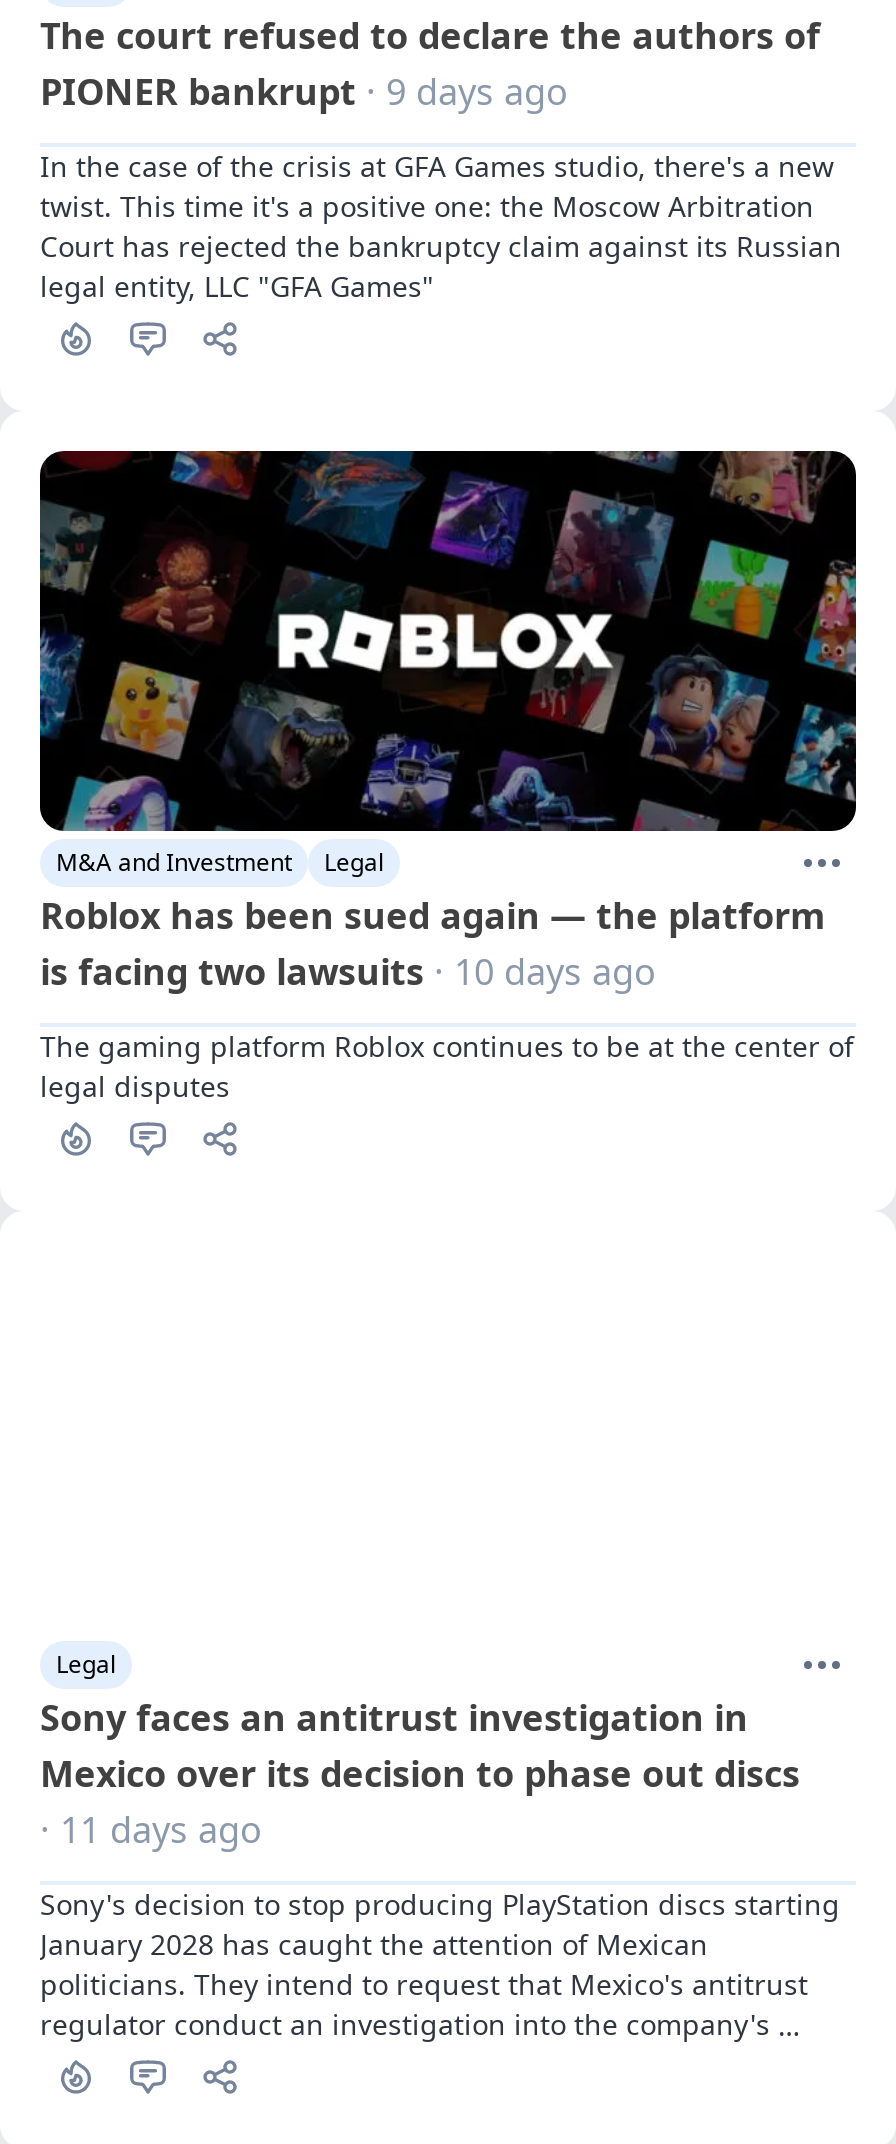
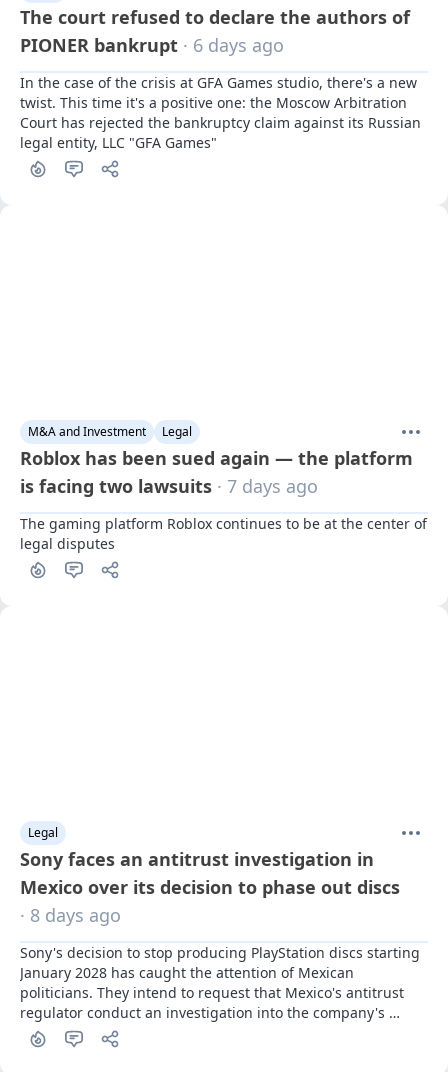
- PIONER bankrupt · 9 days ago
+ PIONER bankrupt · 6 days ago

- [image]

- is facing two lawsuits · 10 days ago
+ is facing two lawsuits · 7 days ago

- · 11 days ago
+ · 8 days ago
